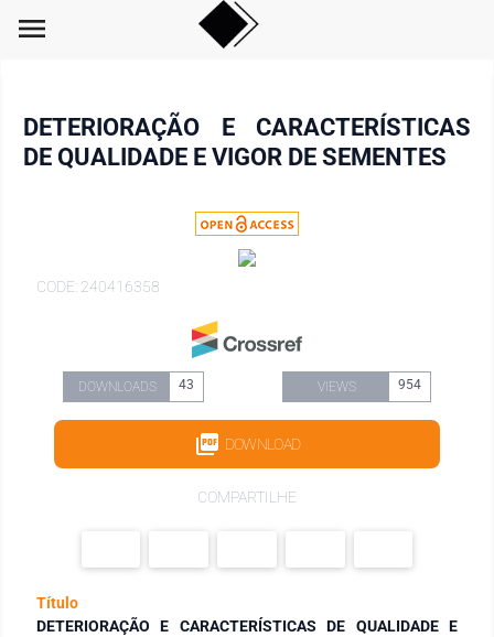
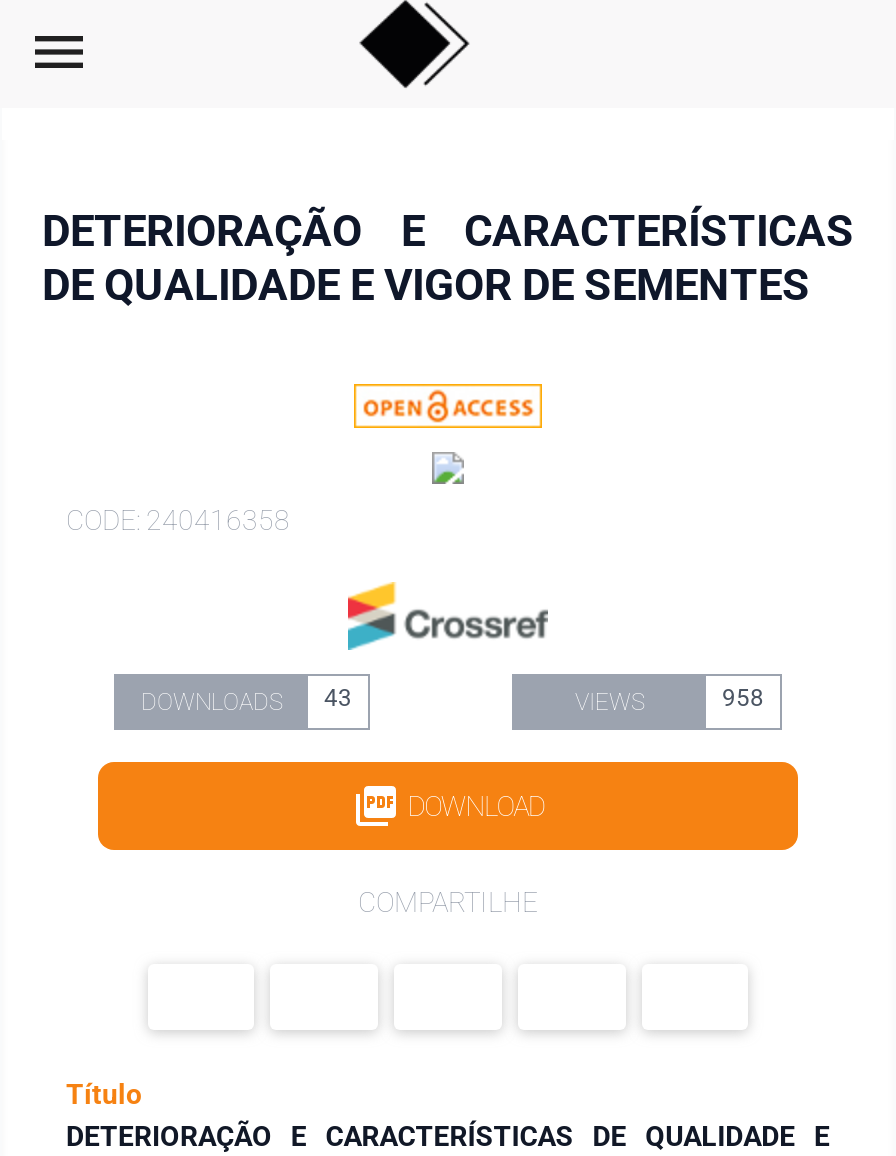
- 954
+ 958
